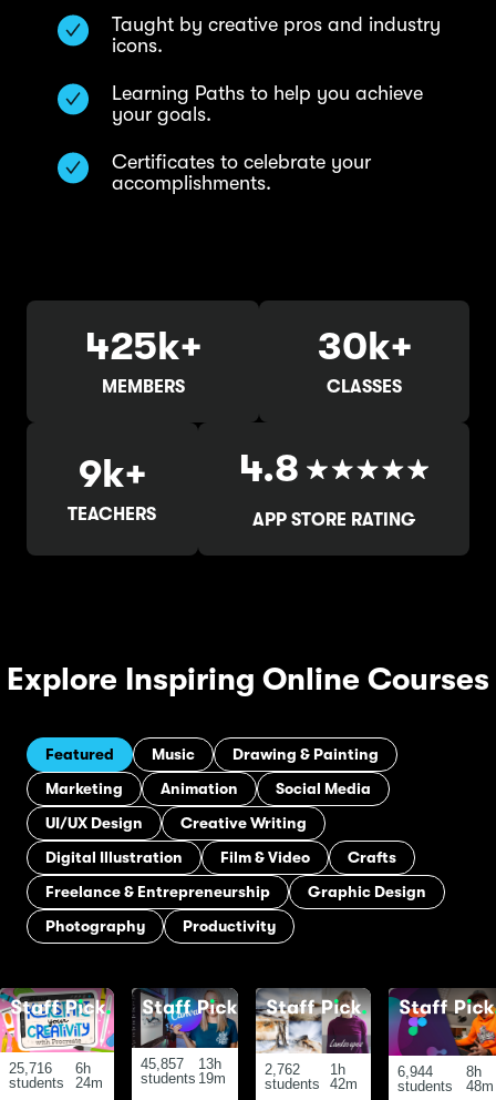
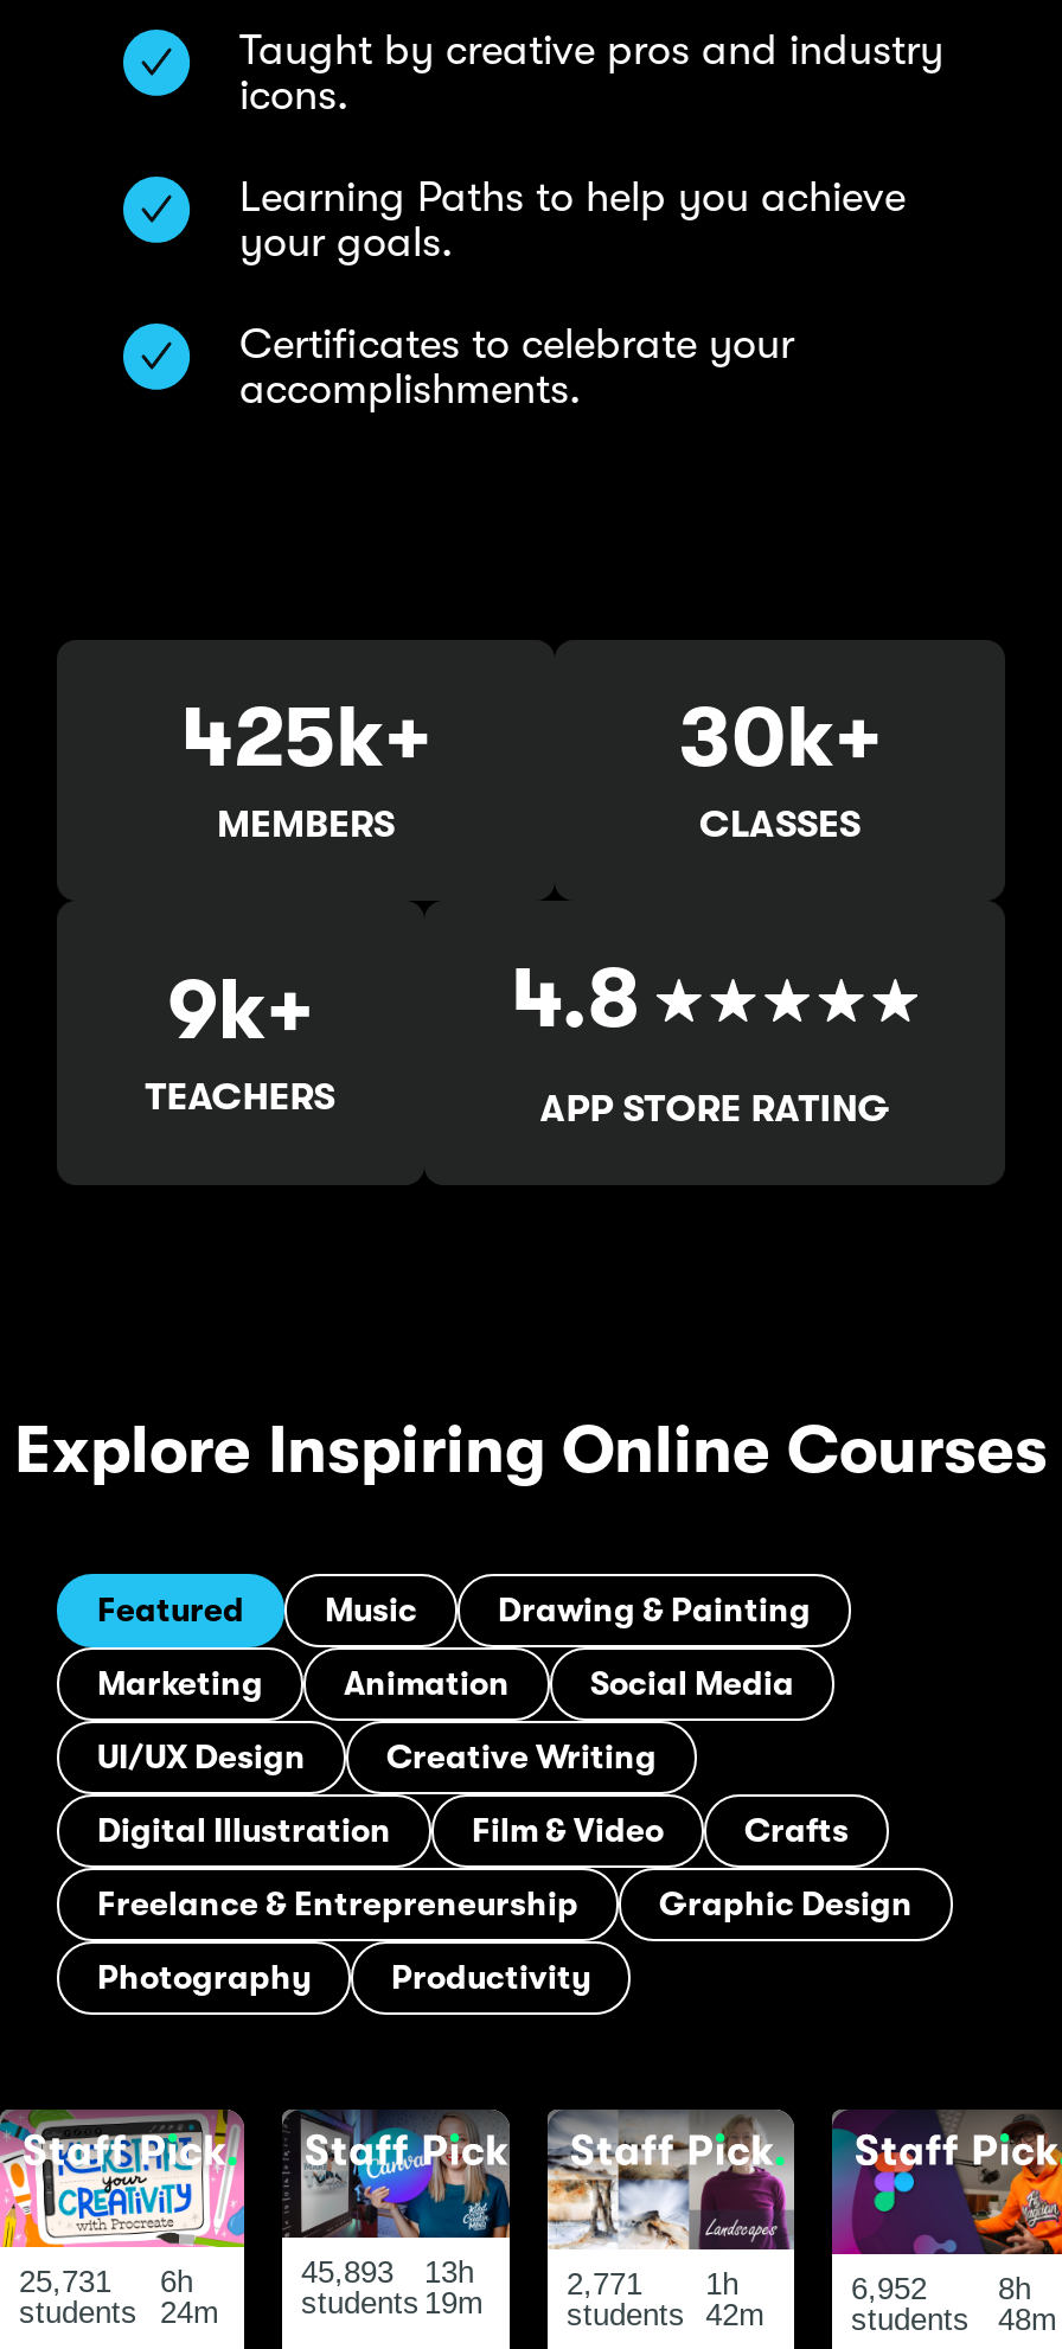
- 25,716 6h
+ 25,731 6h

- 45,857 13h
+ 45,893 13h

- 2,762 1h
+ 2,771 1h

- 6,944 8h
+ 6,952 8h
